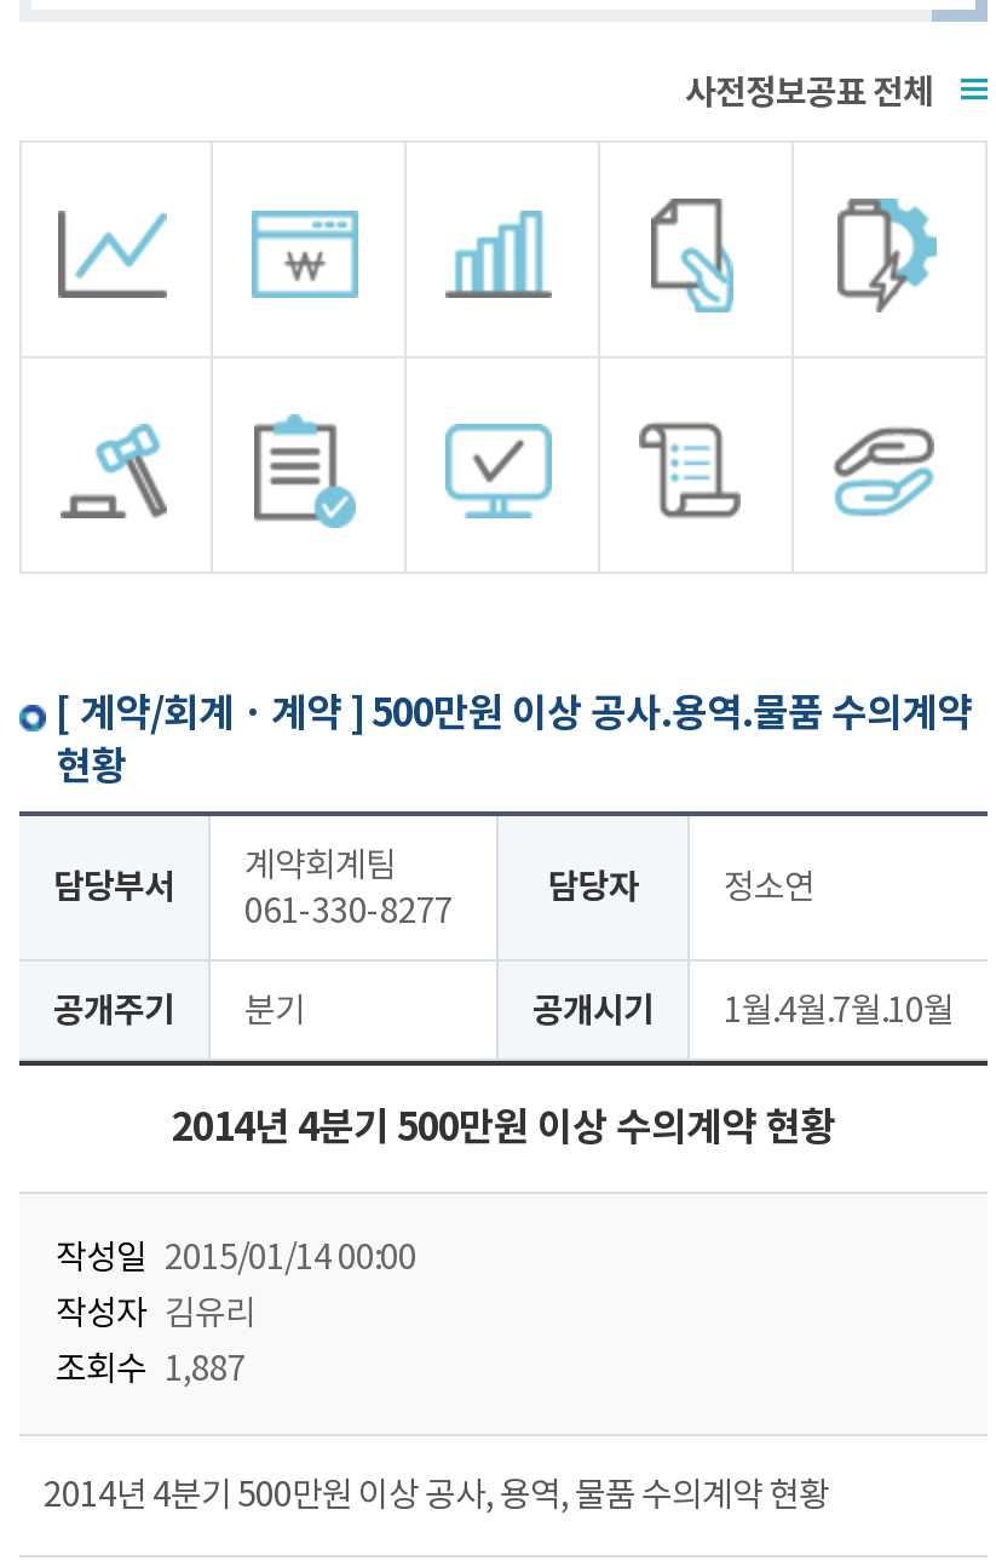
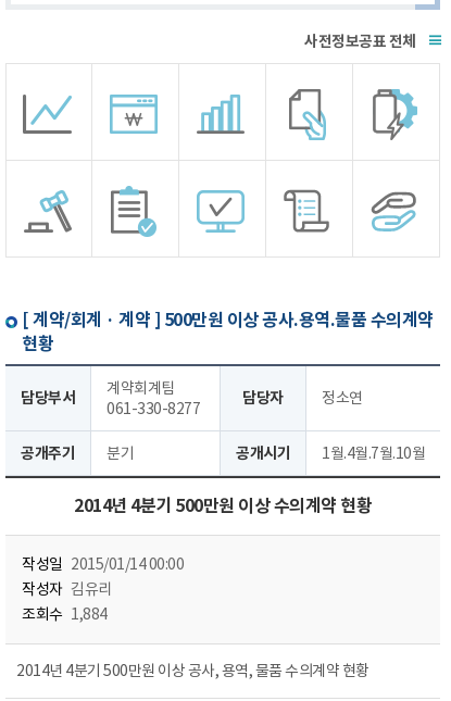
- 조회수 1,887
+ 조회수 1,884
